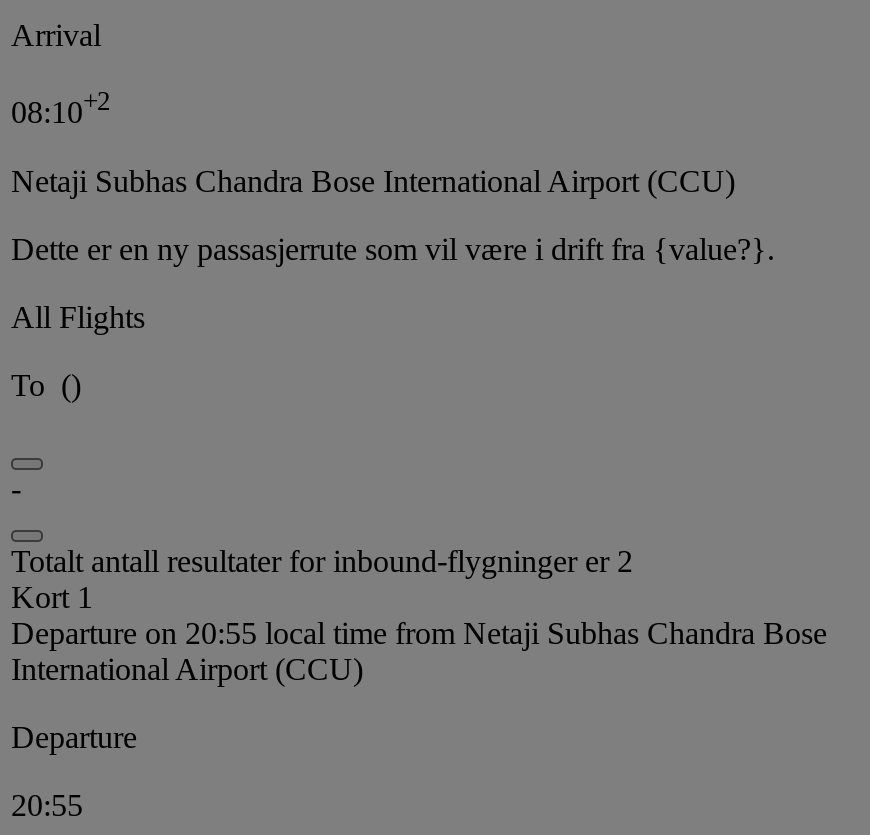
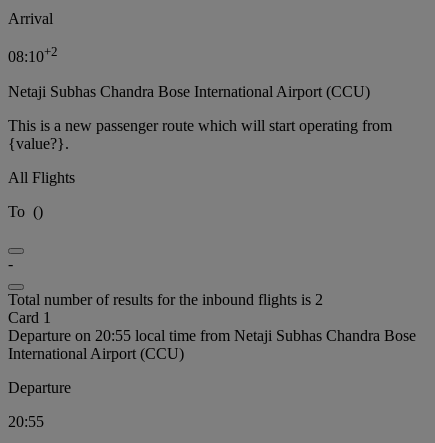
- Dette er en ny passasjerrute som vil være i drift fra {value?}.
+ This is a new passenger route which will start operating from
+ {value?}.

- Totalt antall resultater for inbound-flygninger er 2
- Kort 1
+ Total number of results for the inbound flights is 2
+ Card 1
